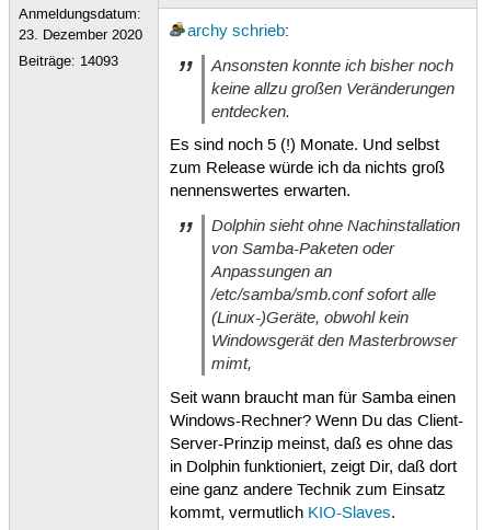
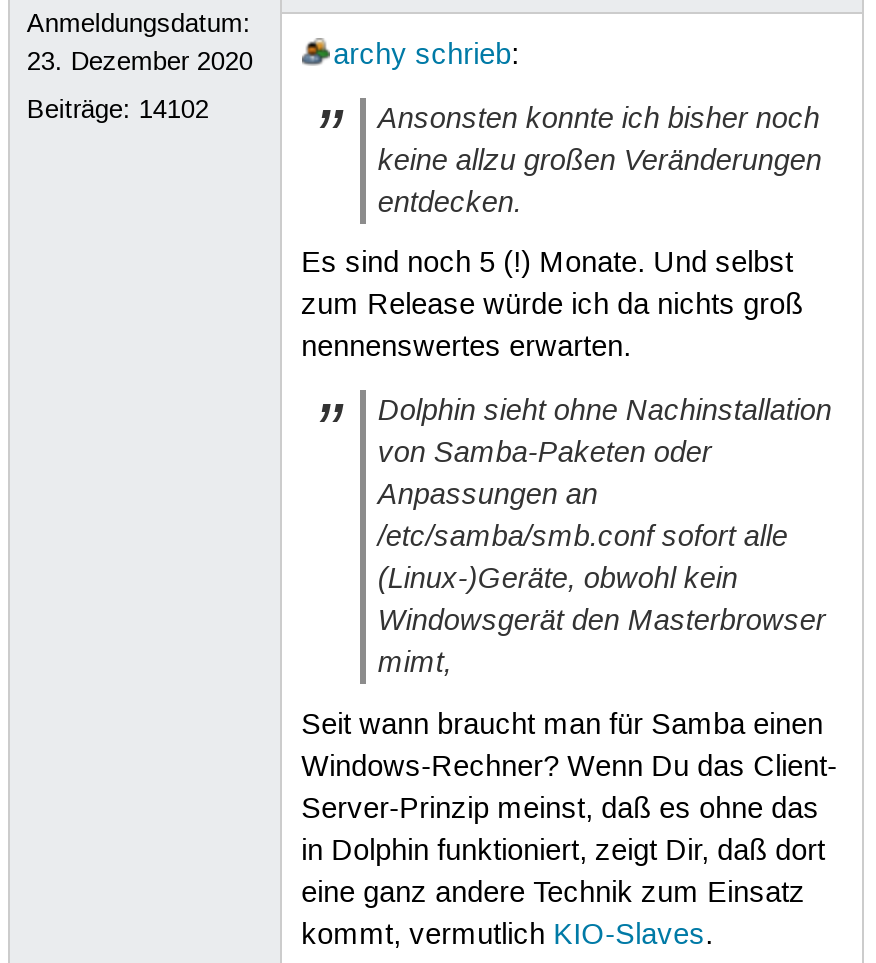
- Beiträge: 14093
+ Beiträge: 14102
